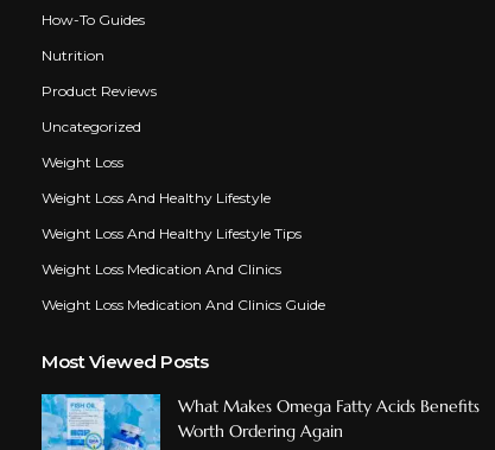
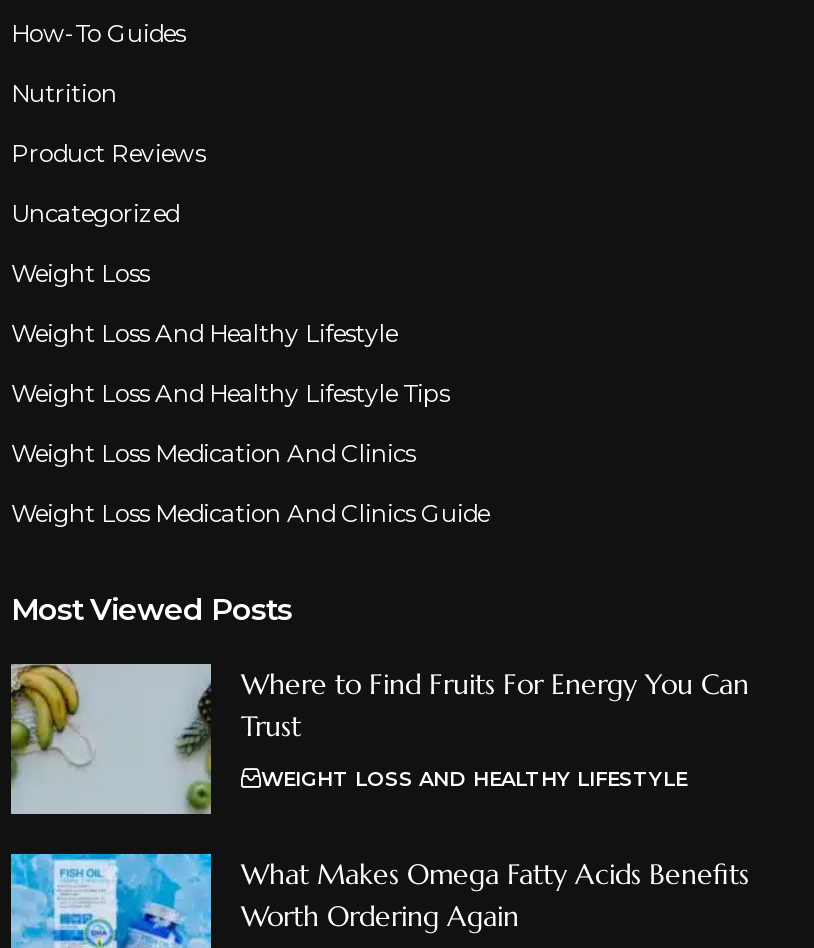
+ [image]
+ Where to Find Fruits For Energy You Can
+ Trust
+ WEIGHT LOSS AND HEALTHY LIFESTYLE
